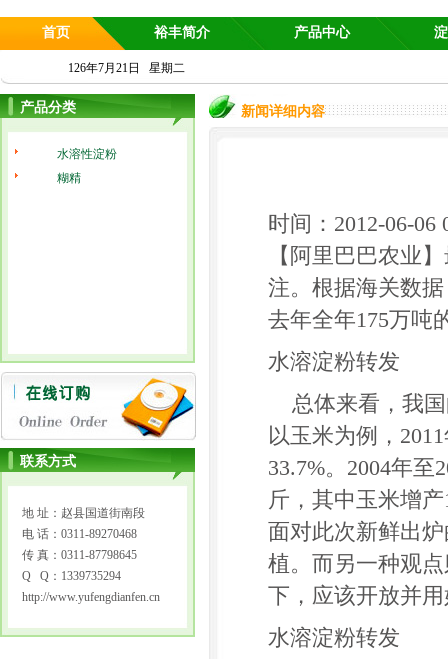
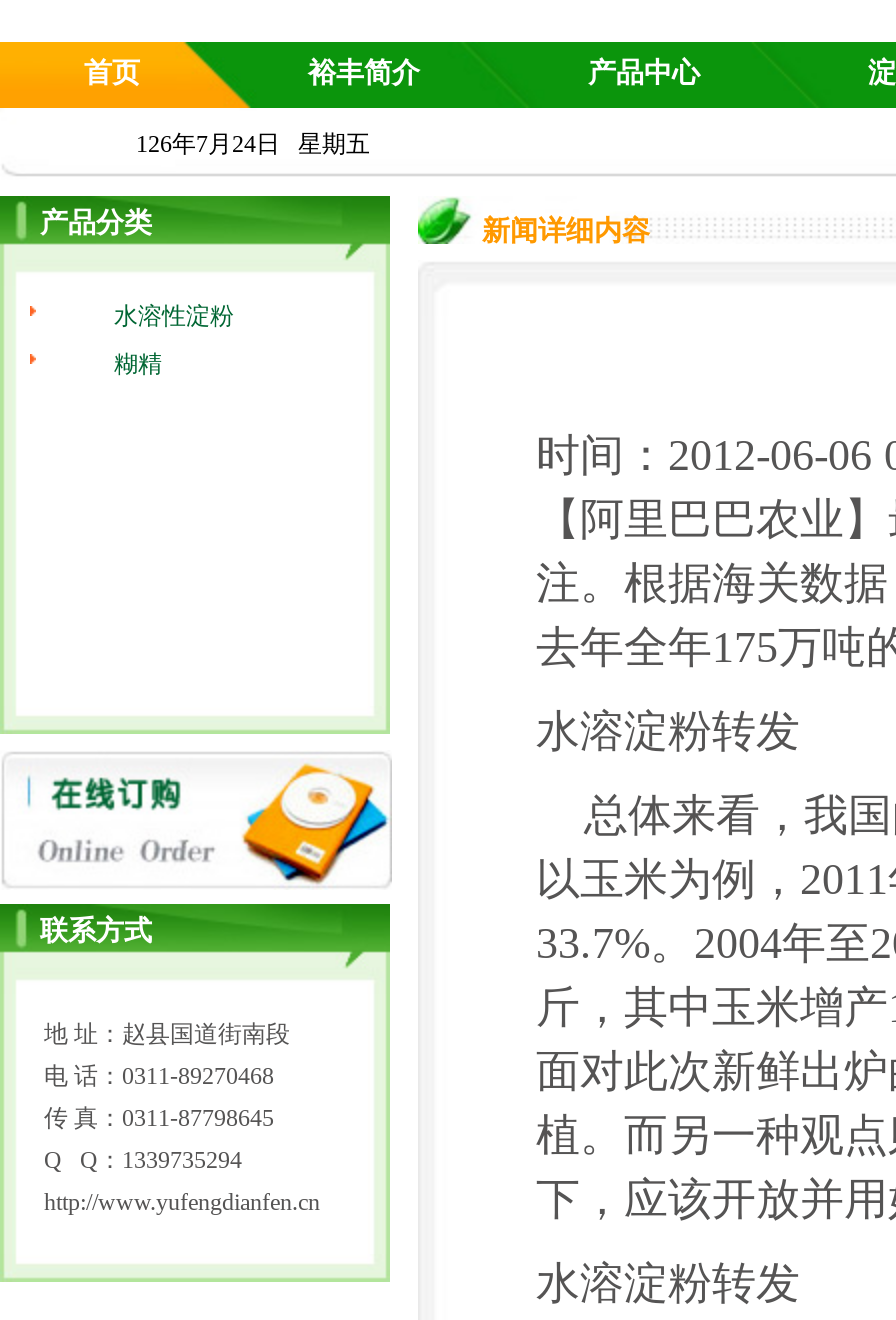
- 126年7月21日 星期二
+ 126年7月24日 星期五
